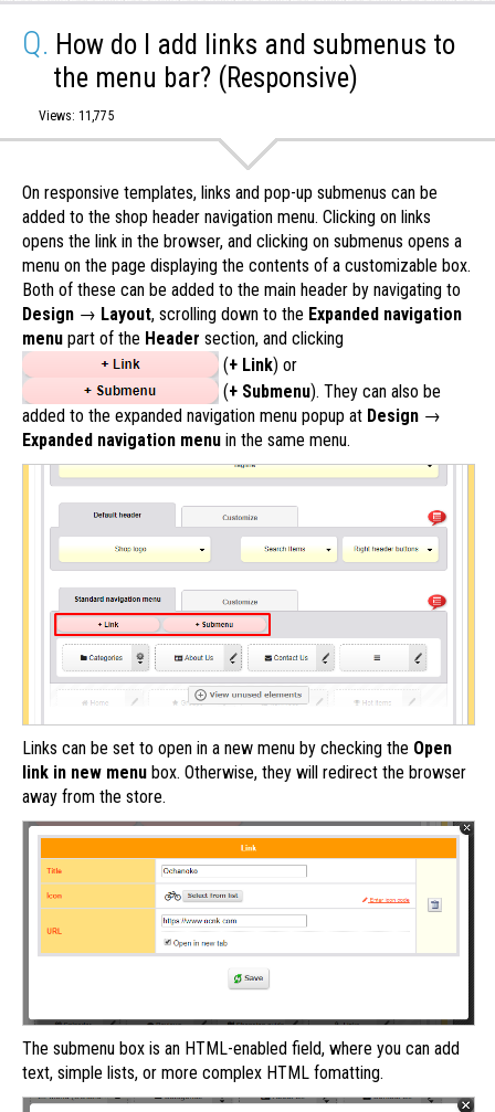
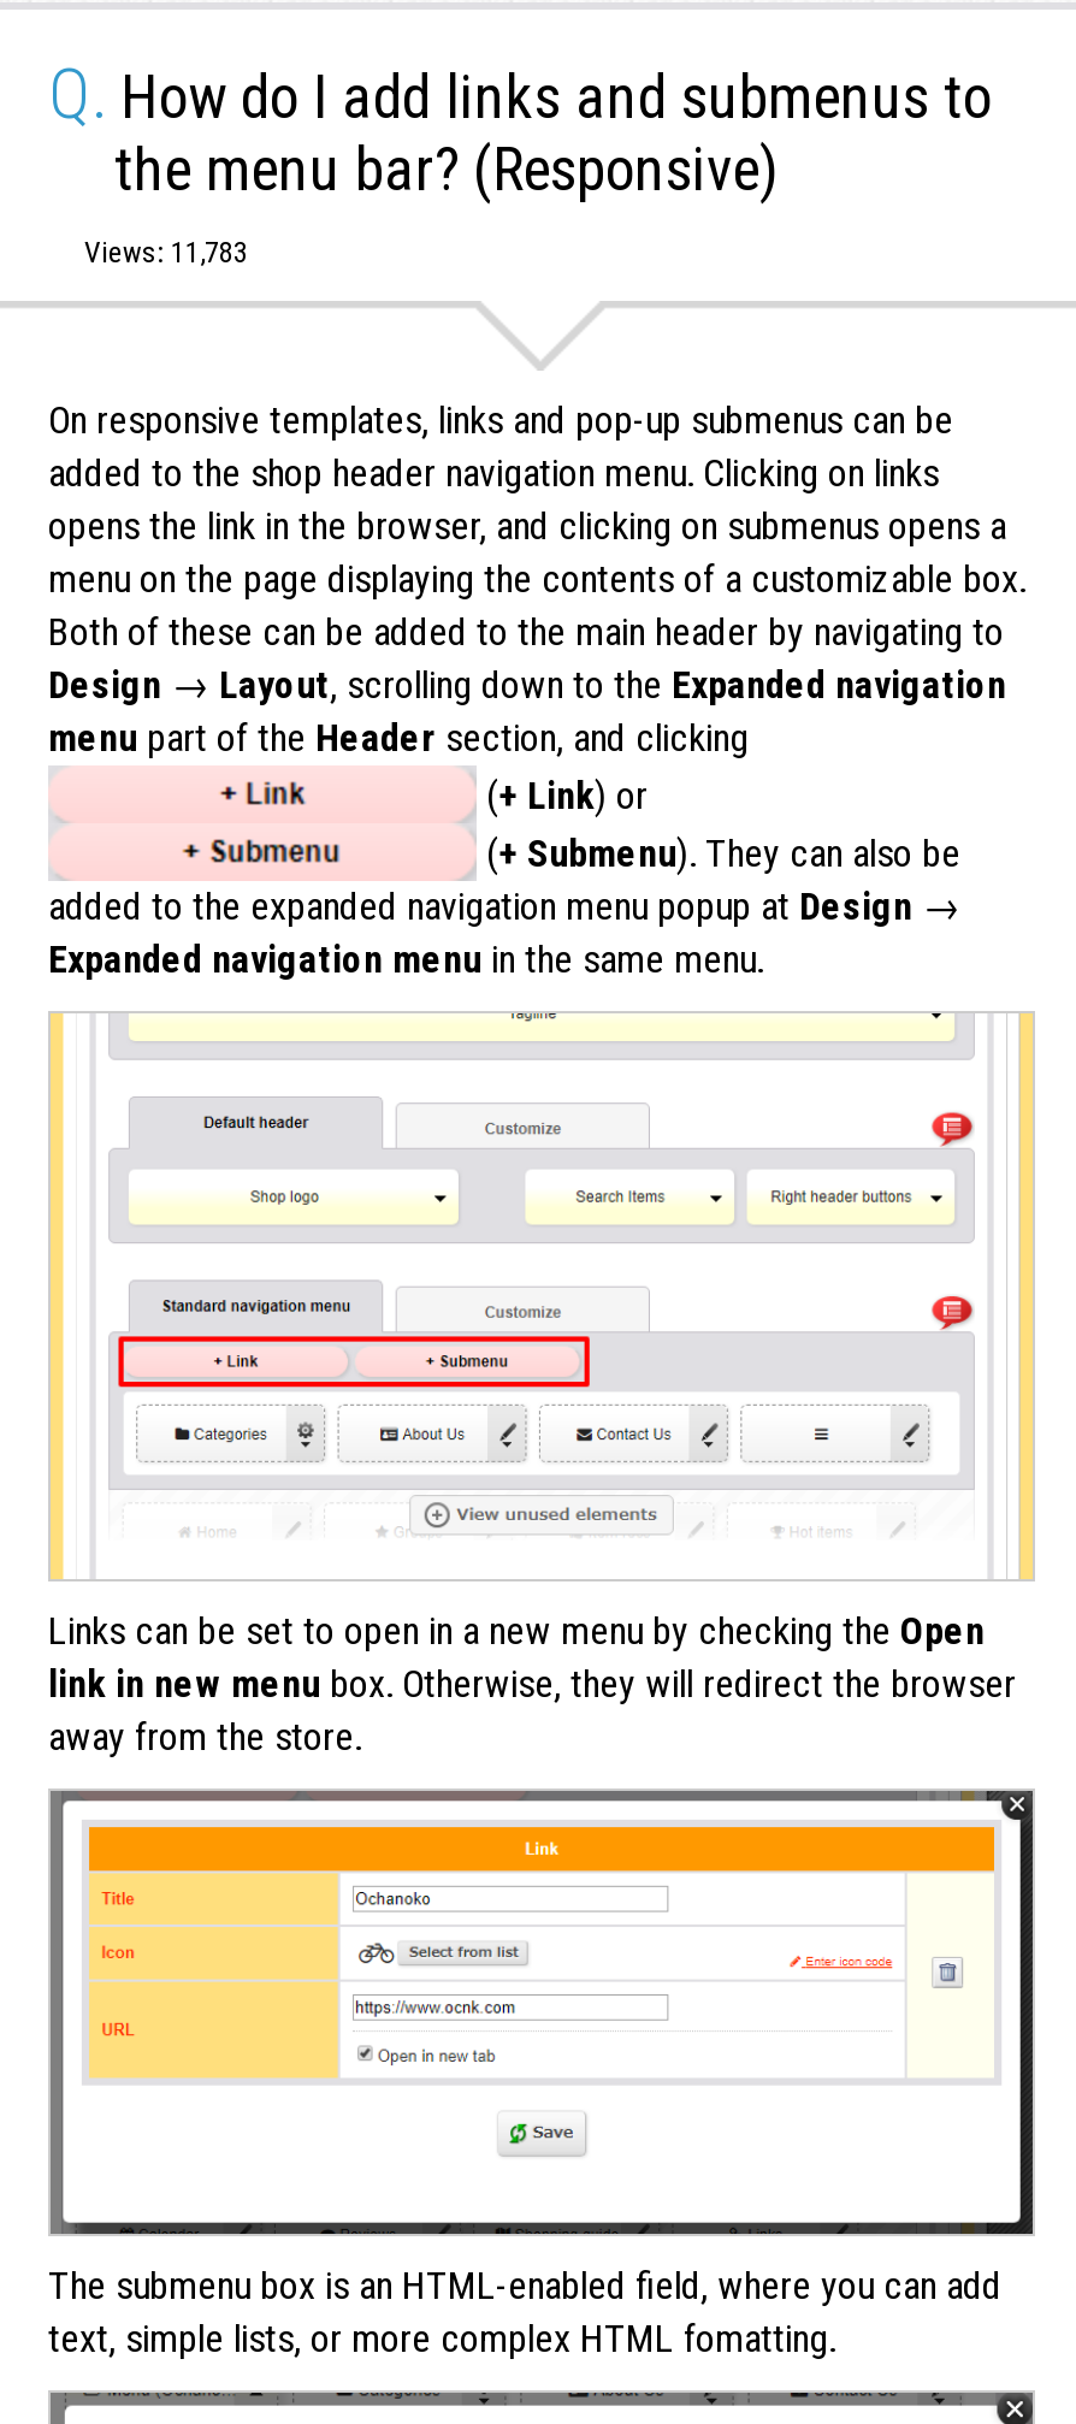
- Views: 11,775
+ Views: 11,783
